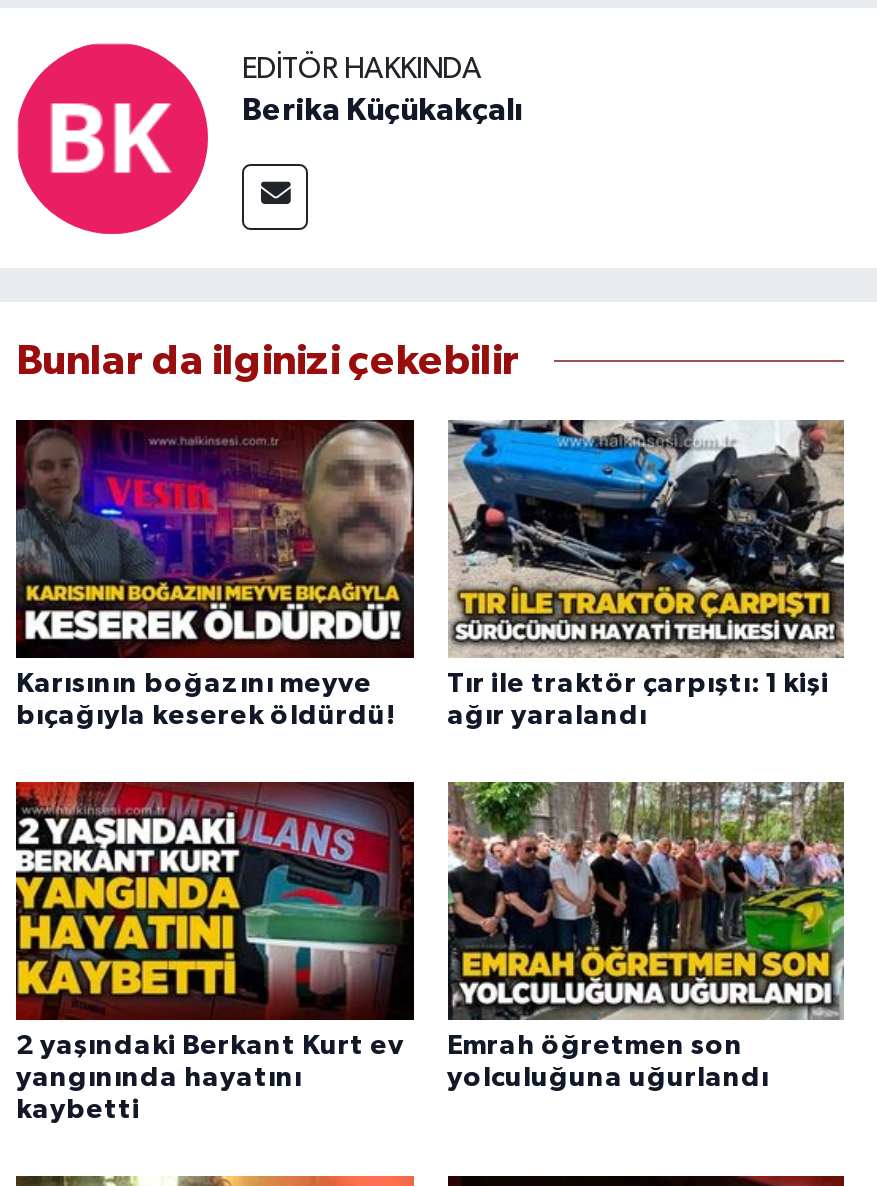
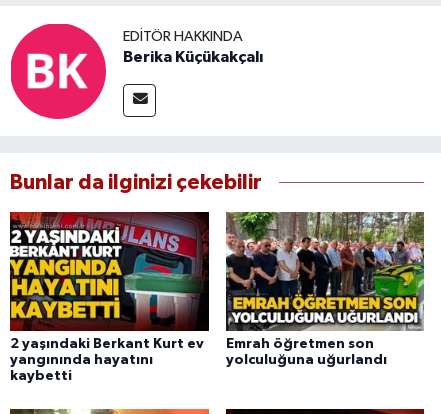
- [image]
- Karısının boğazını meyve
- bıçağıyla keserek öldürdü!

- [image]
- Tır ile traktör çarpıştı: 1 kişi
- ağır yaralandı
